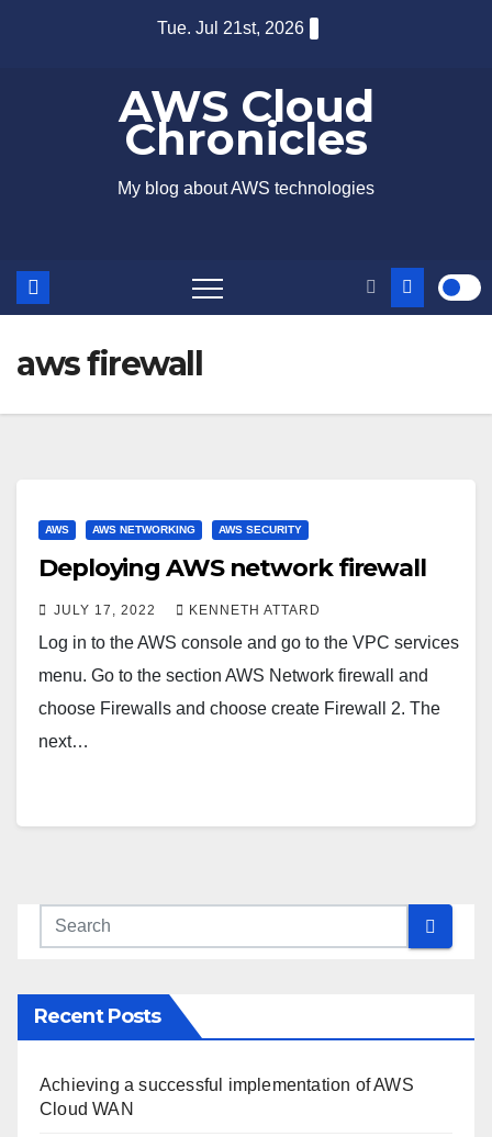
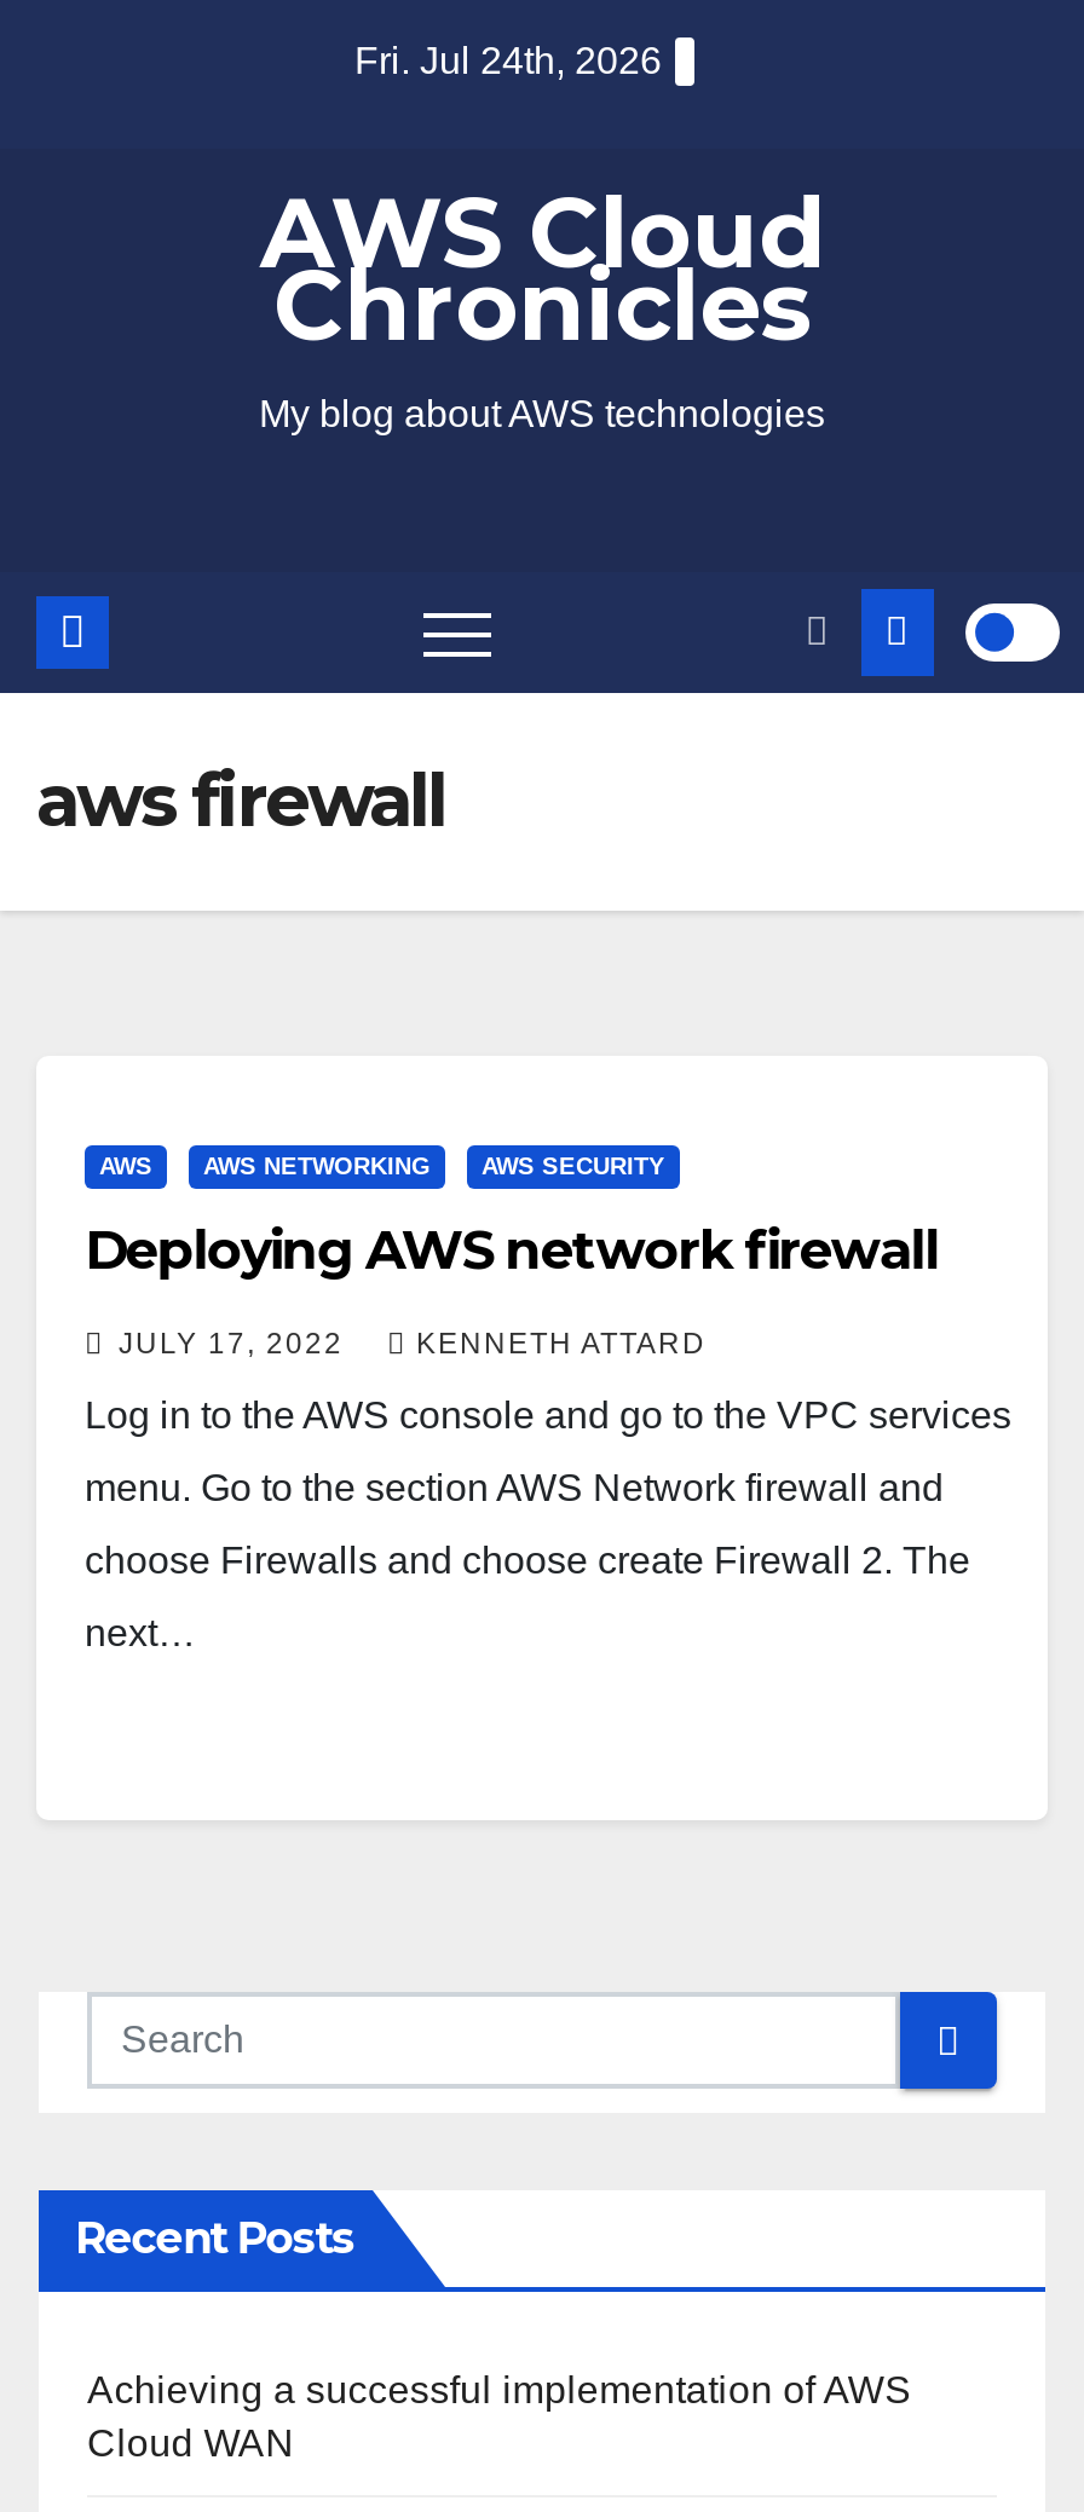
- Tue. Jul 21st, 2026
+ Fri. Jul 24th, 2026
